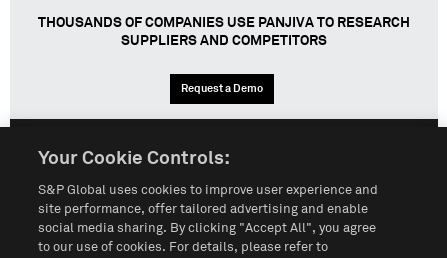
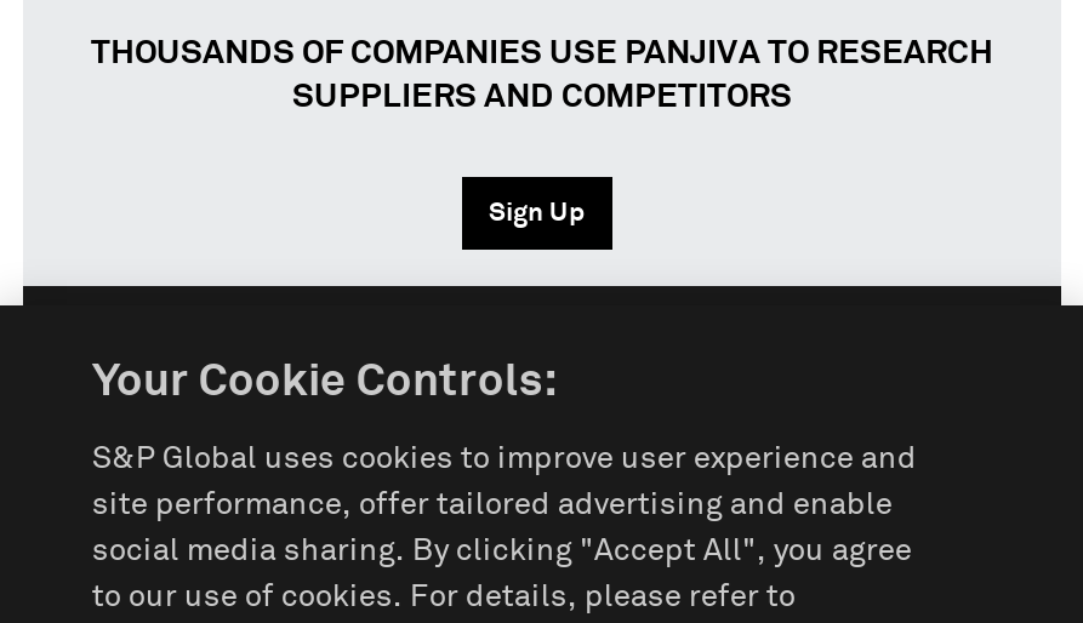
- Request a Demo
+ Sign Up
